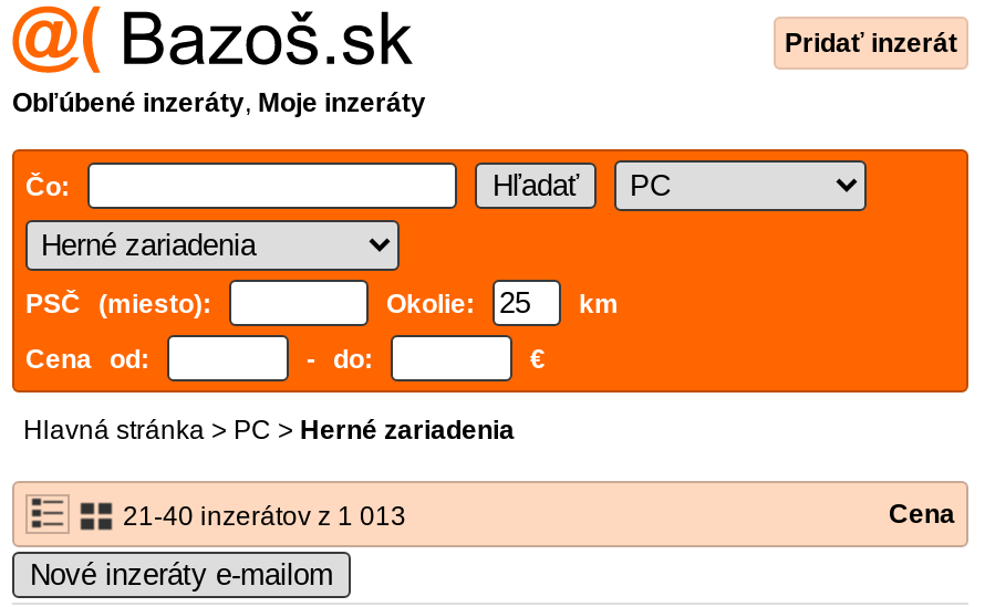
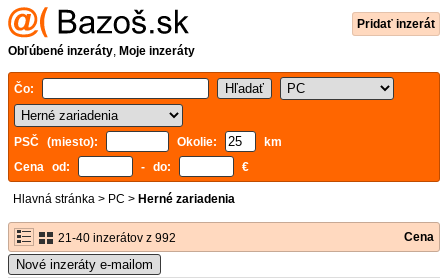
- 21-40 inzerátov z 1 013
+ 21-40 inzerátov z 992
